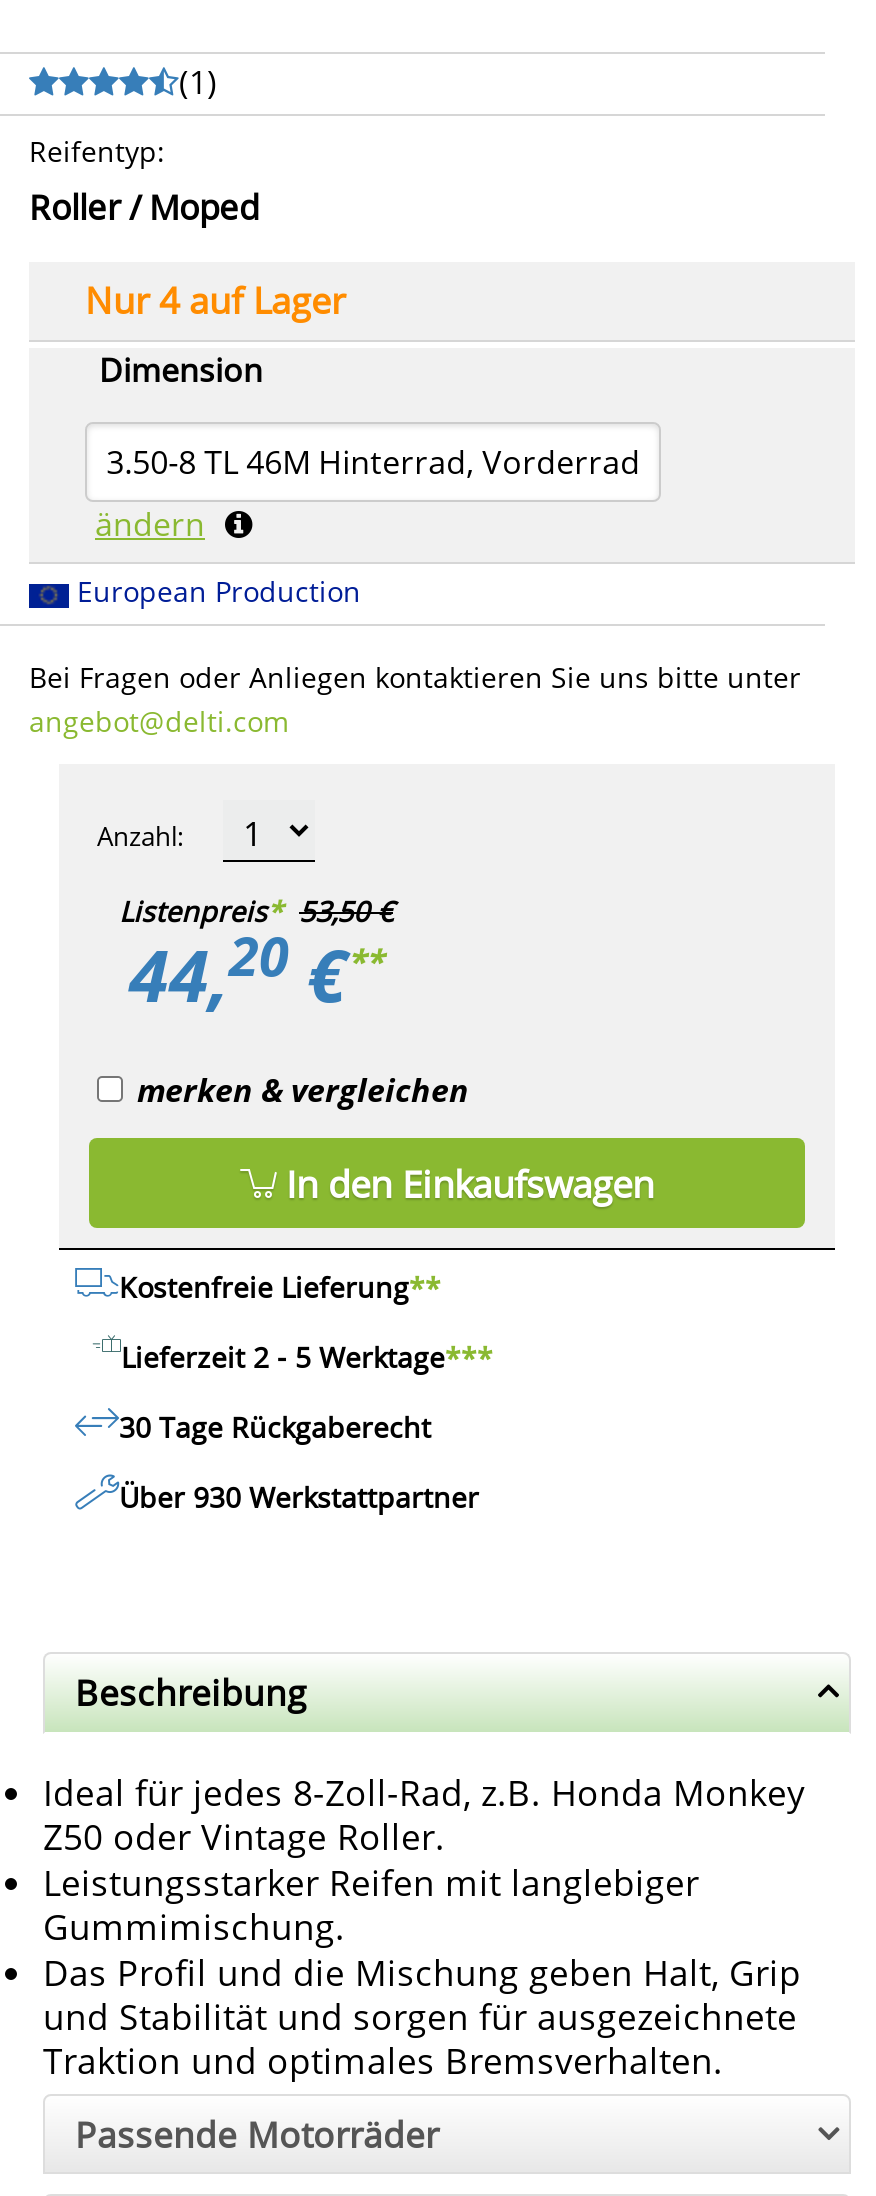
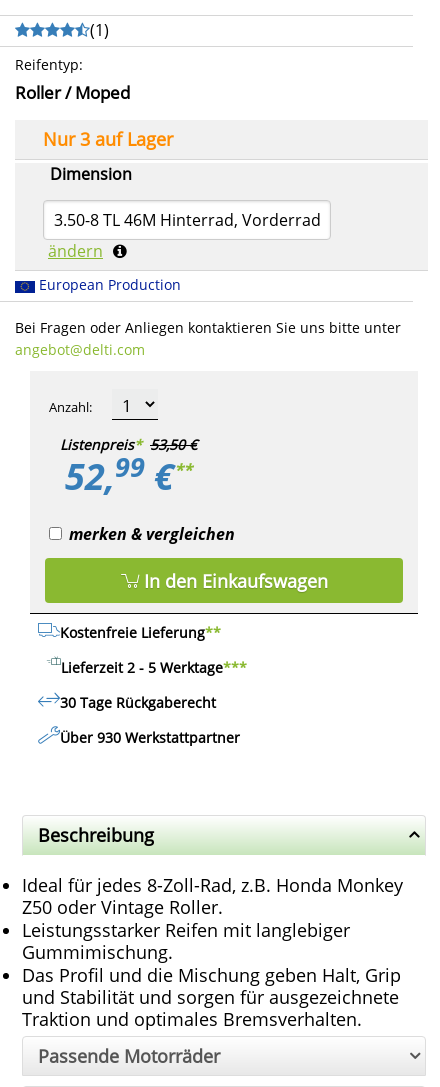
- Nur 4 auf Lager
+ Nur 3 auf Lager

- 44,20€**
+ 52,99€**
